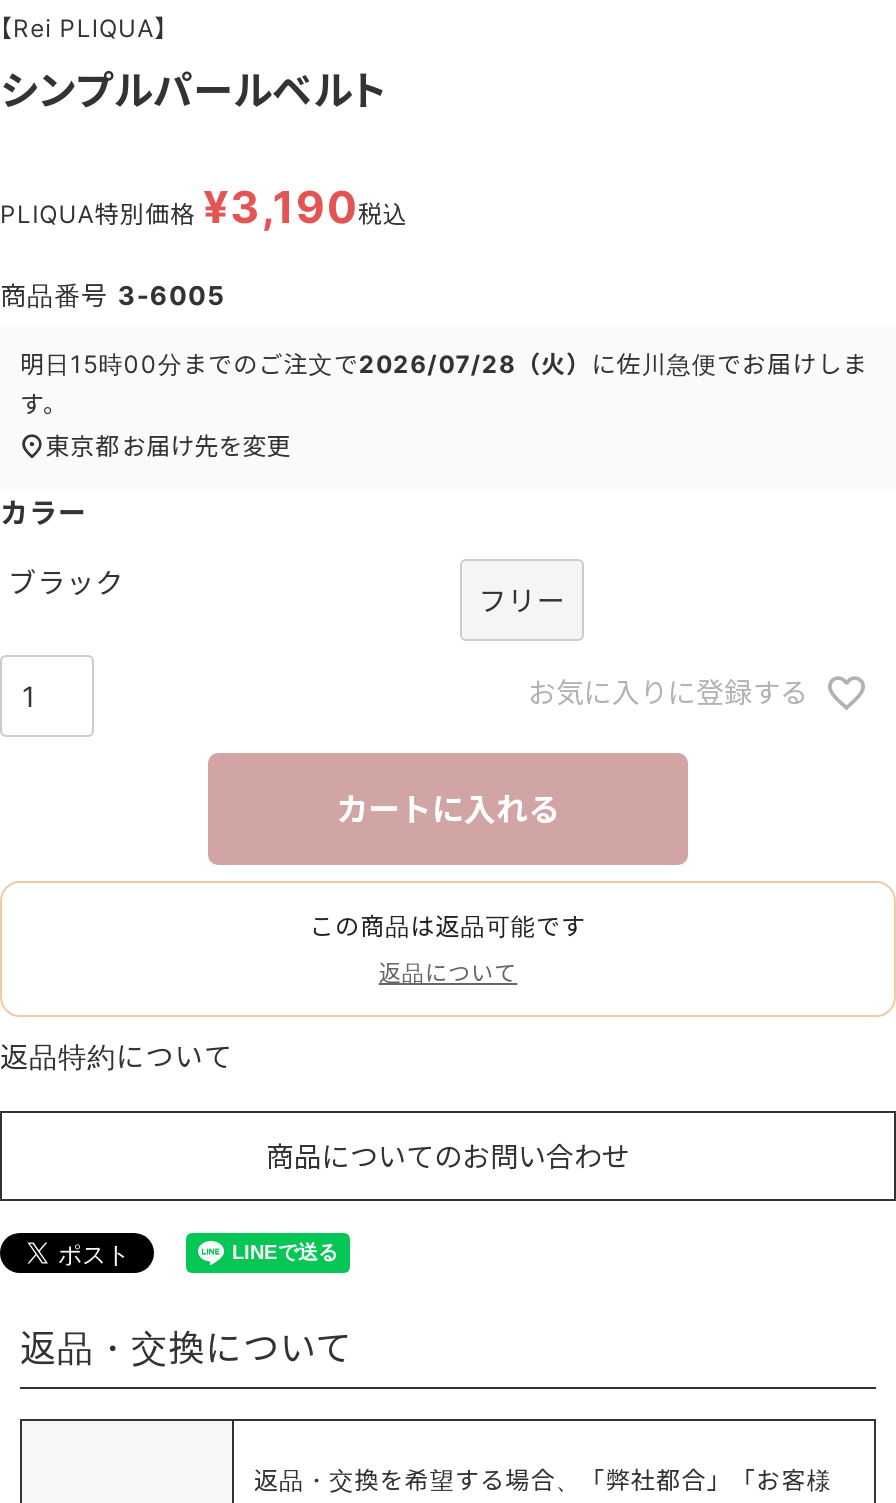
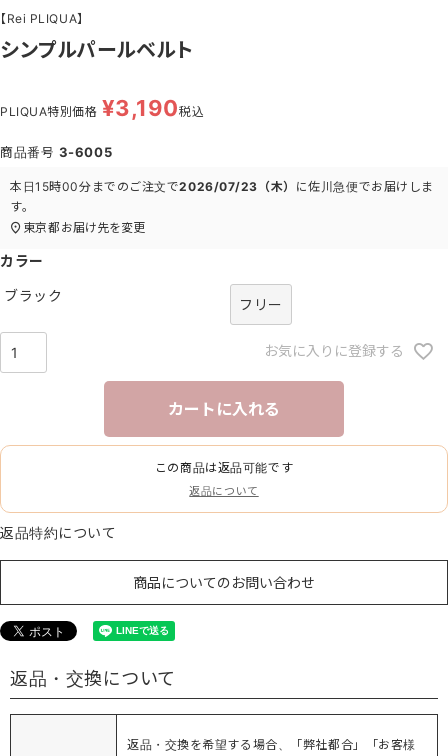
- 明日15時00分までのご注文で2026/07/28（火）に佐川急便でお届けしま
+ 本日15時00分までのご注文で2026/07/23（木）に佐川急便でお届けしま
